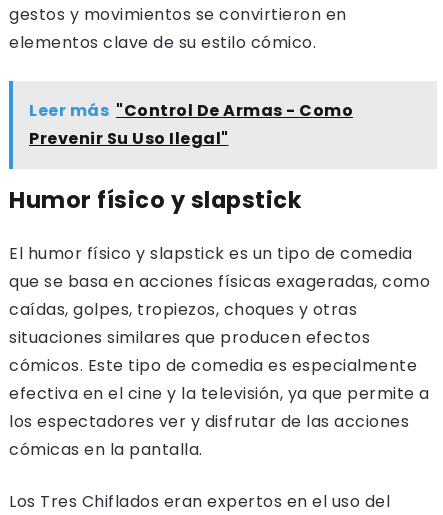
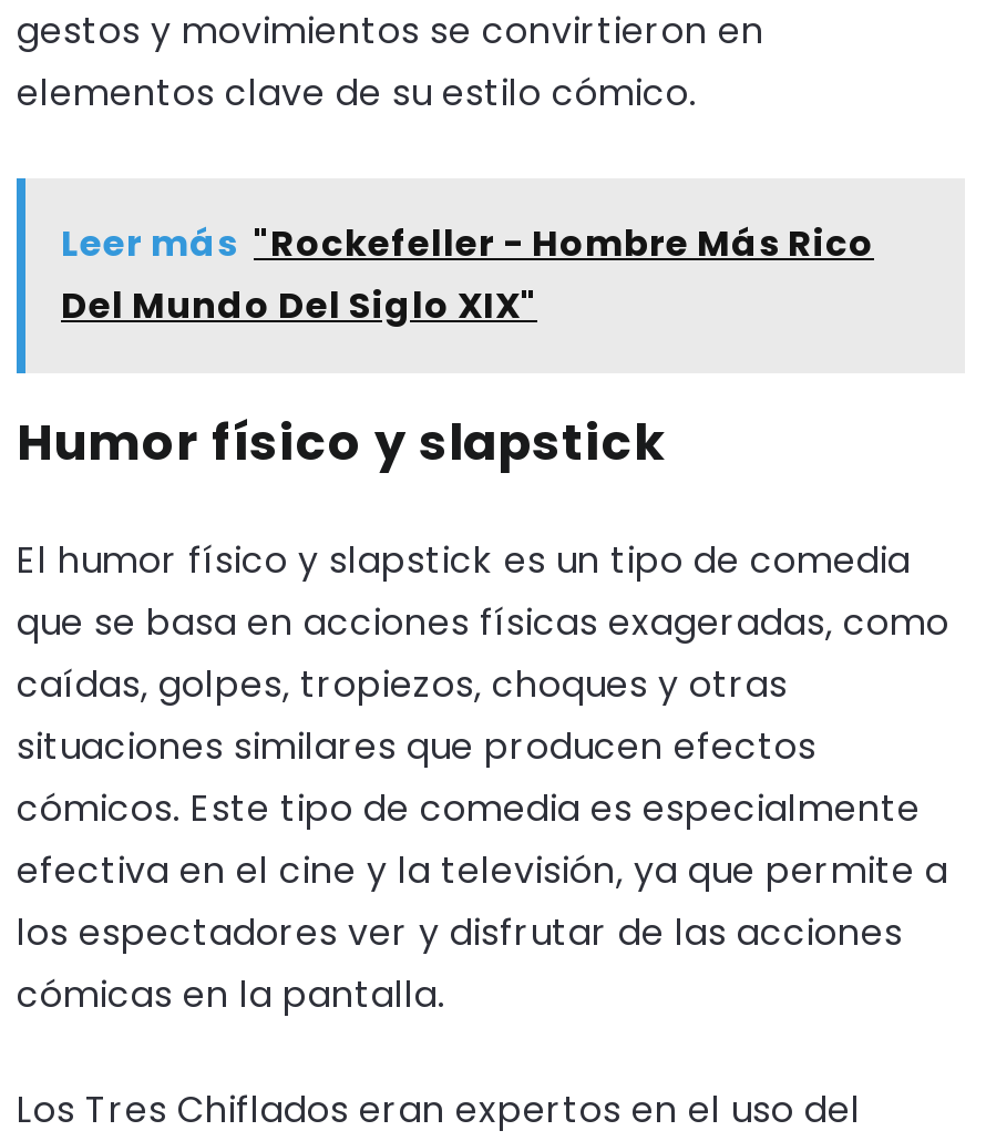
- Leer más "Control De Armas - Como
- Prevenir Su Uso Ilegal"
+ Leer más "Rockefeller - Hombre Más Rico
+ Del Mundo Del Siglo XIX"
